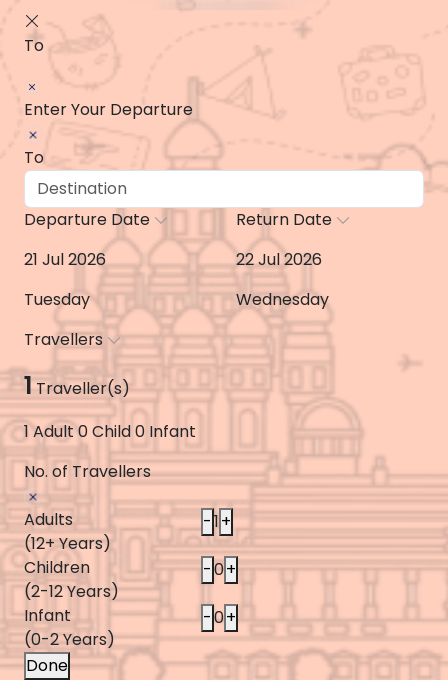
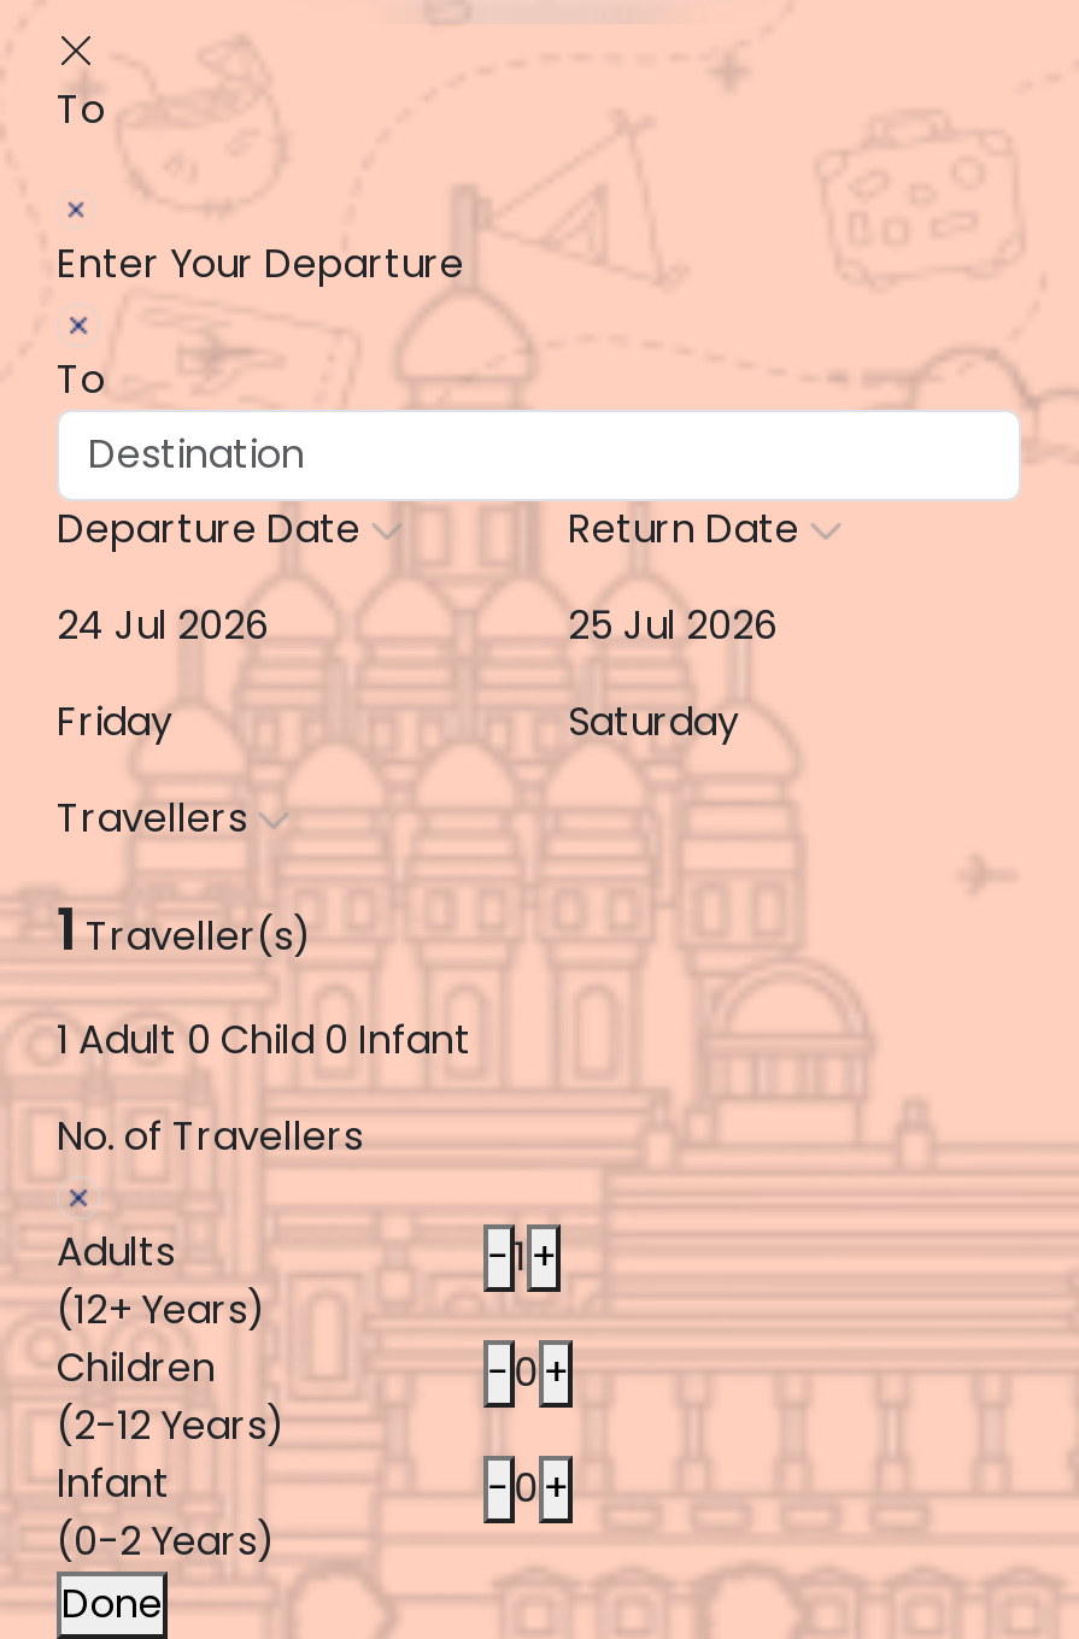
- 21 Jul 2026
+ 24 Jul 2026

- 22 Jul 2026
+ 25 Jul 2026

- Tuesday
+ Friday

- Wednesday
+ Saturday
